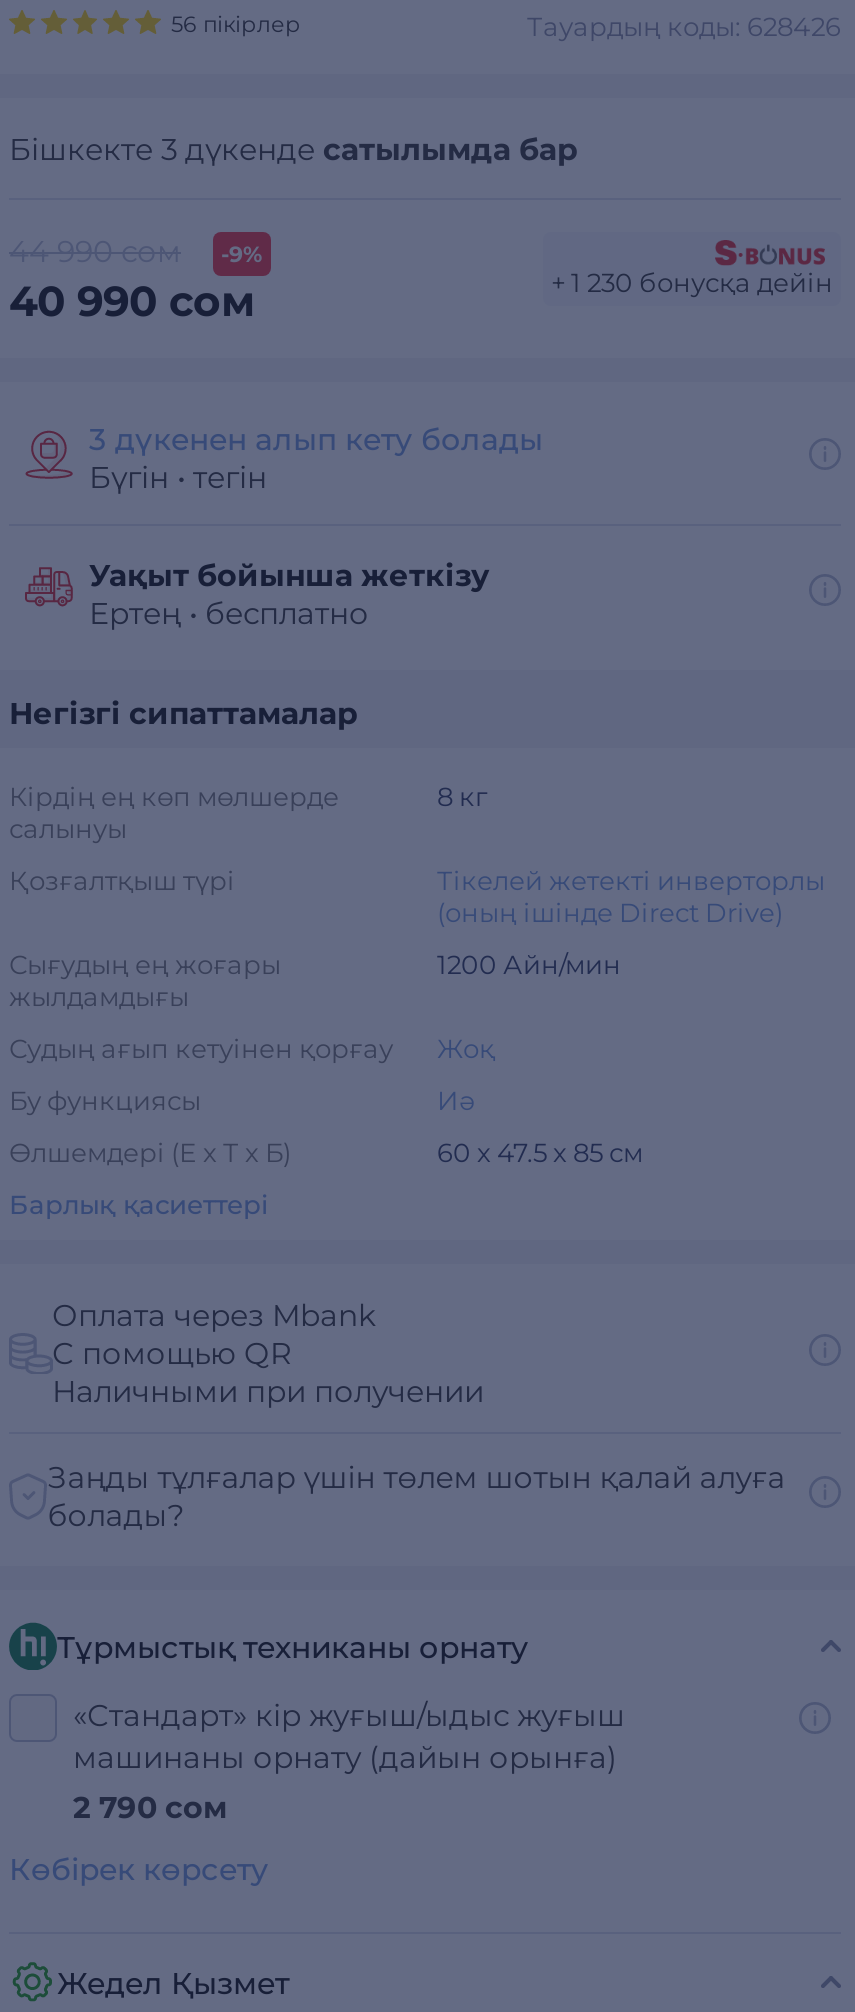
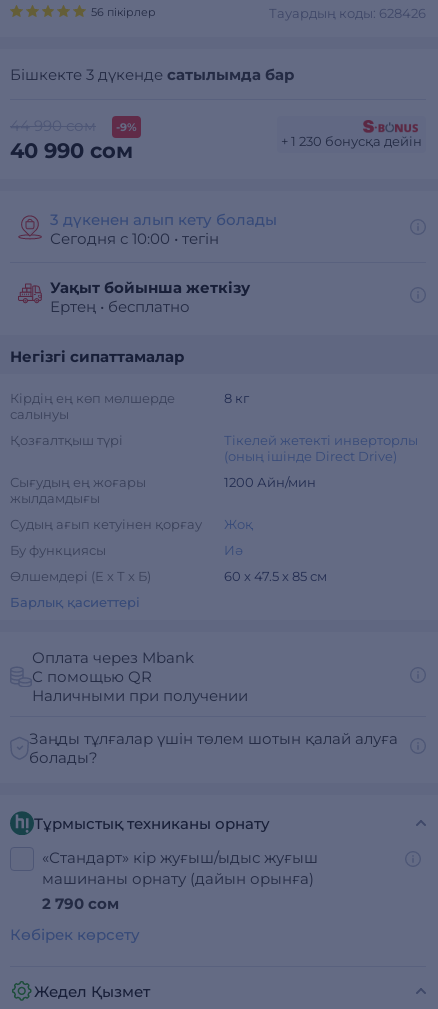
- Бүгін • тегін
+ Сегодня с 10:00 • тегін
